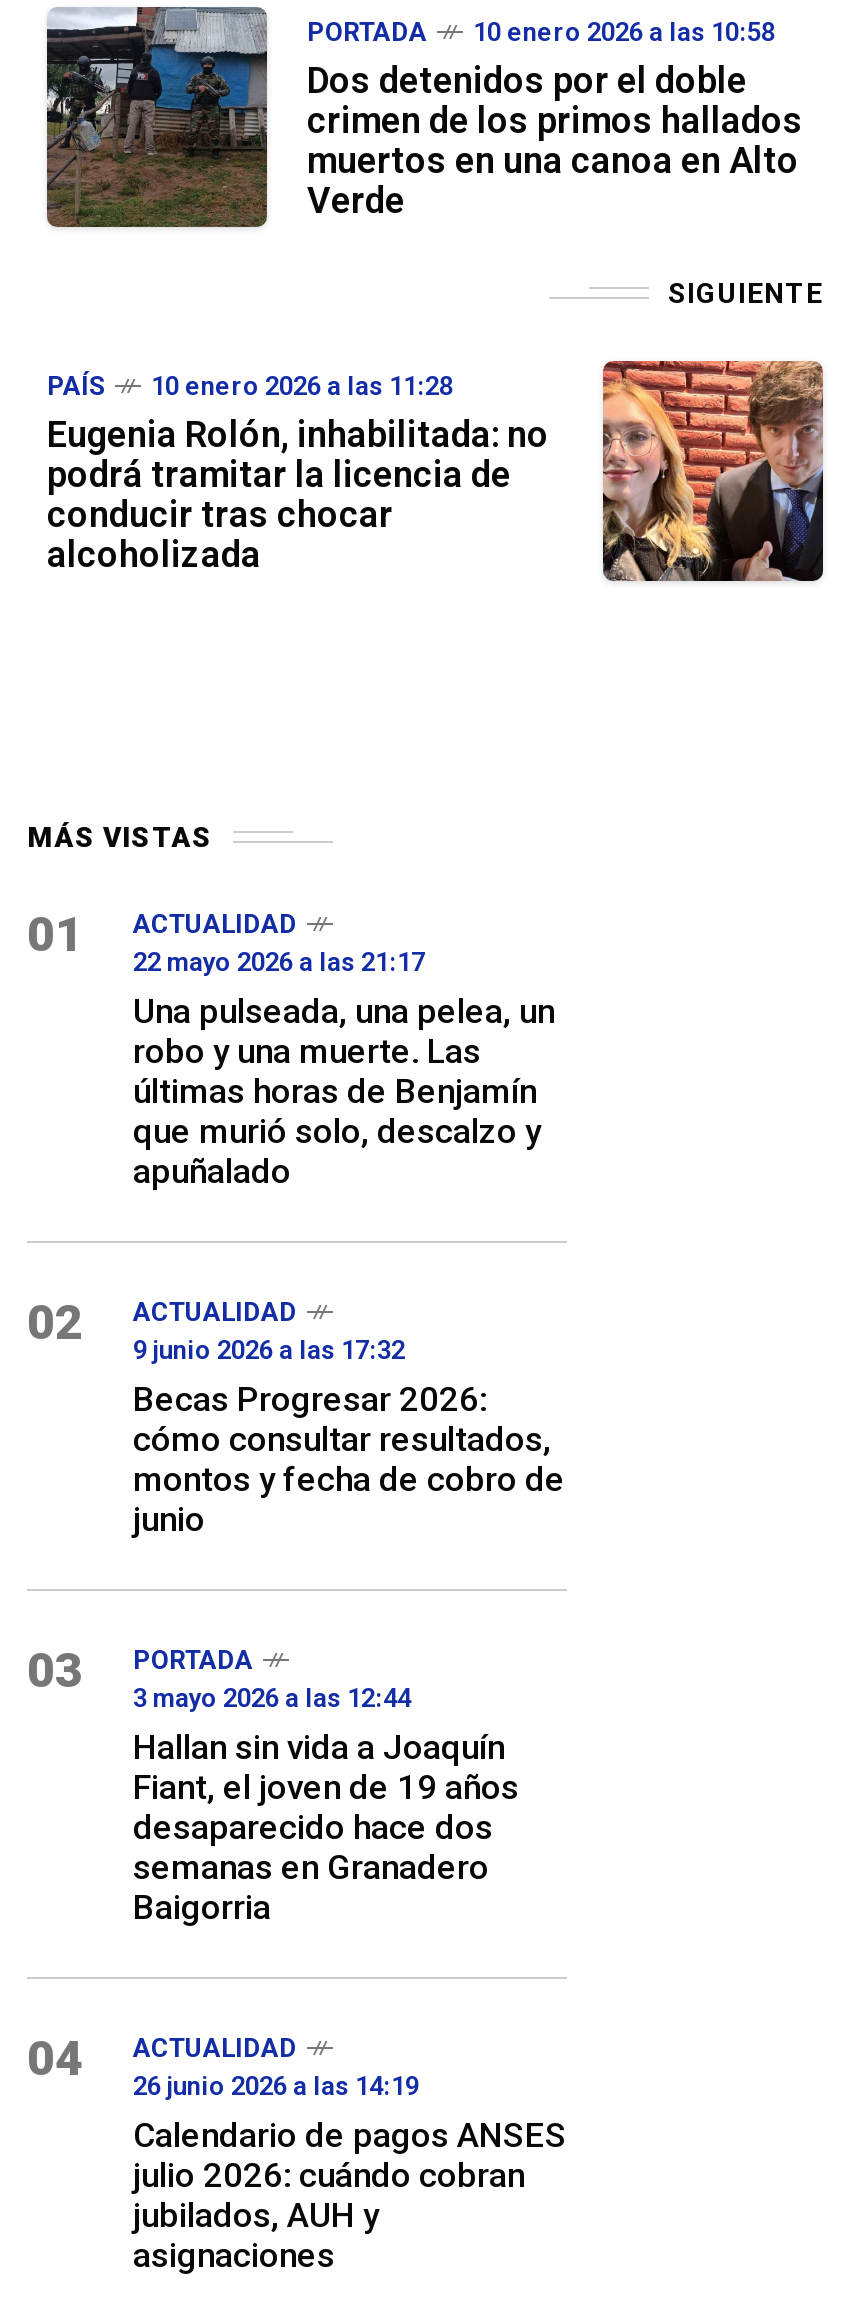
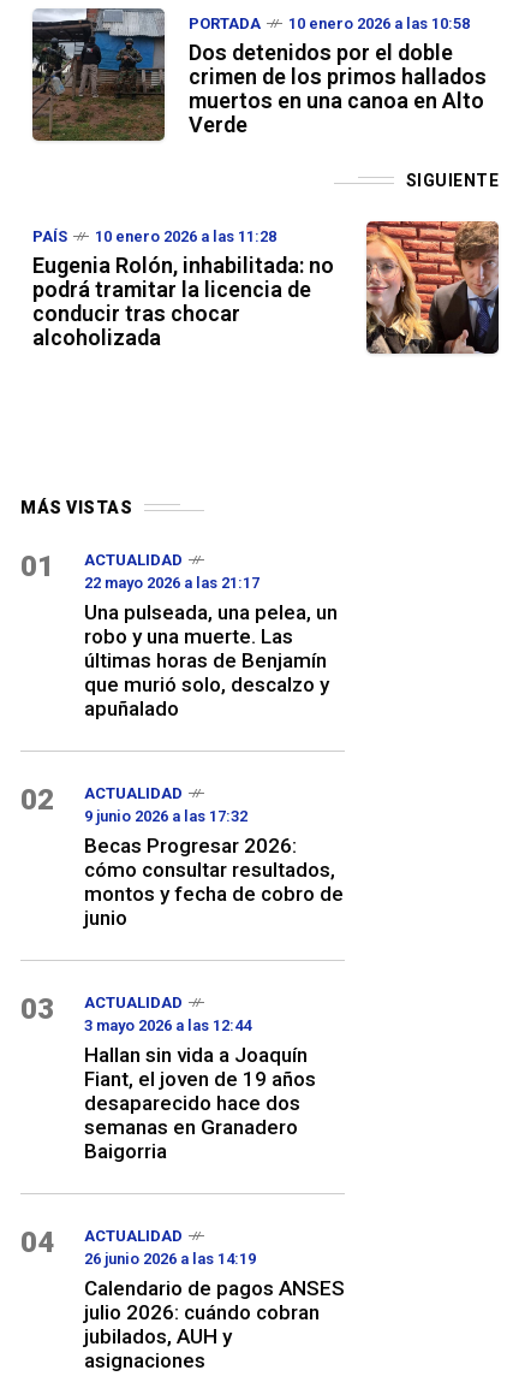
- PORTADA
+ ACTUALIDAD
